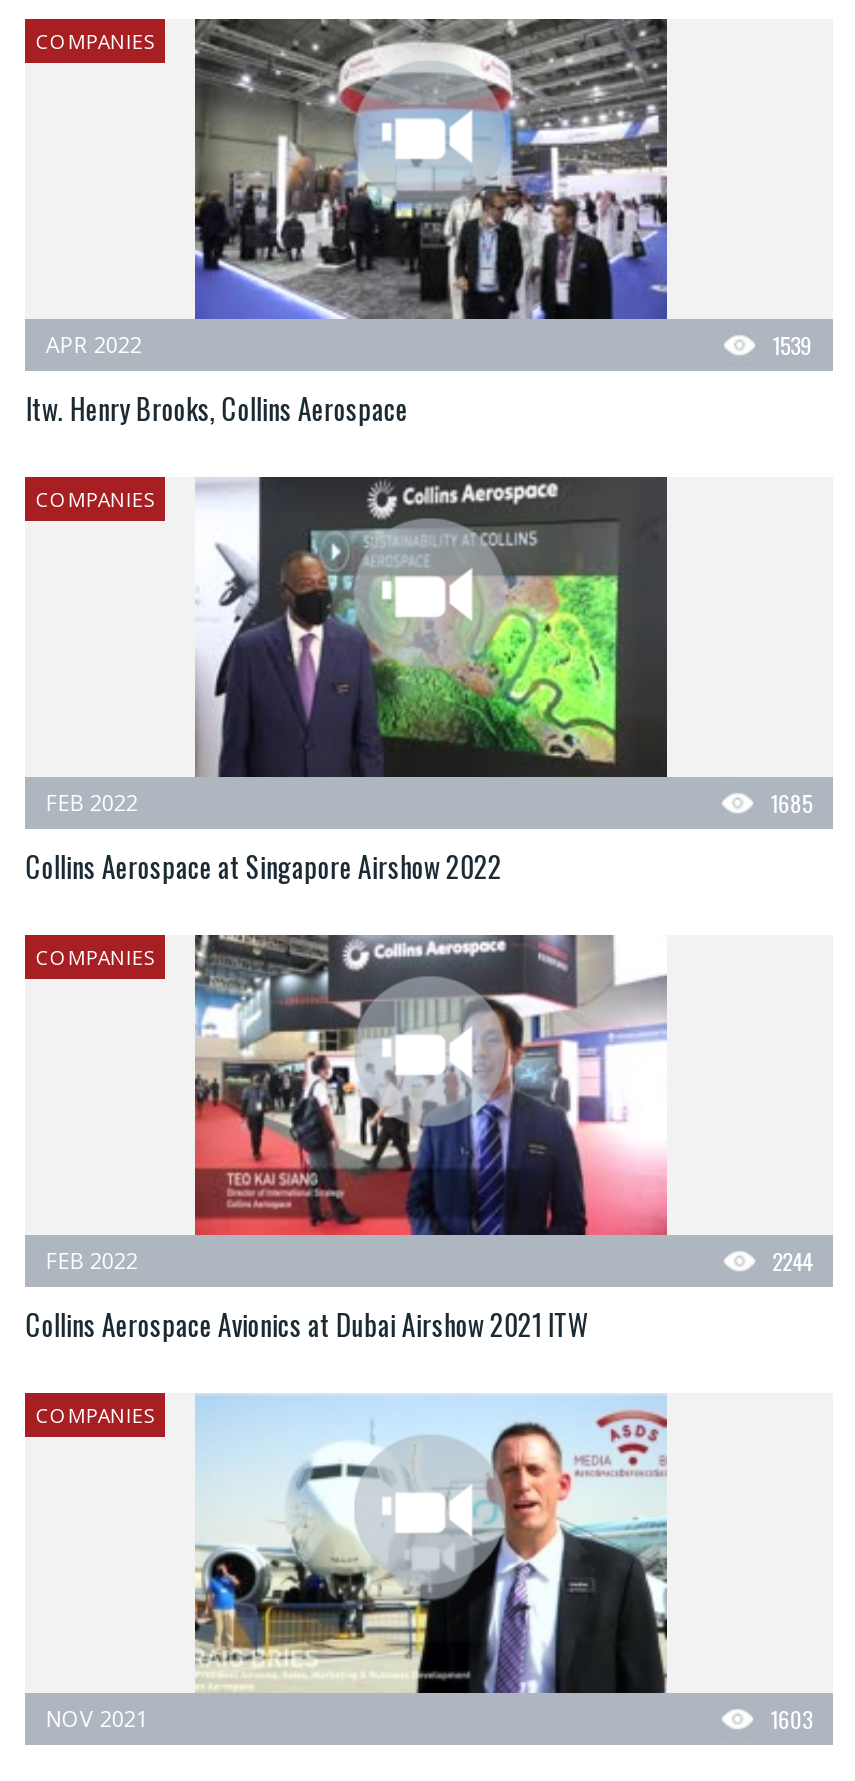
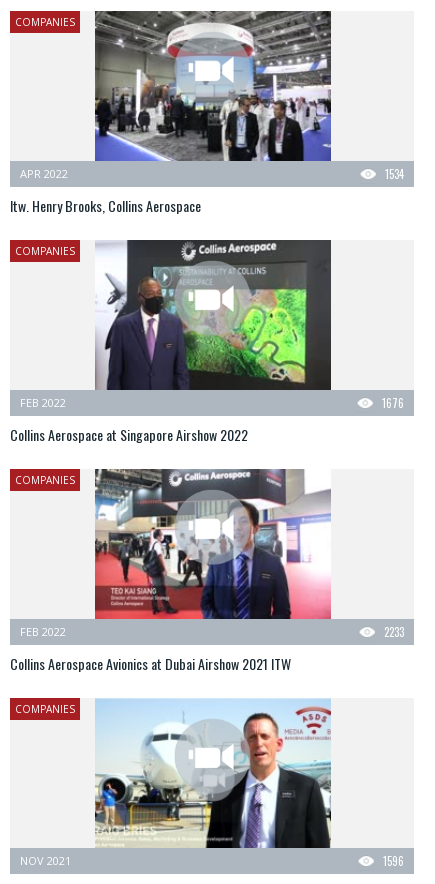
- 1539
+ 1534

- 1685
+ 1676

- 2244
+ 2233

- 1603
+ 1596
